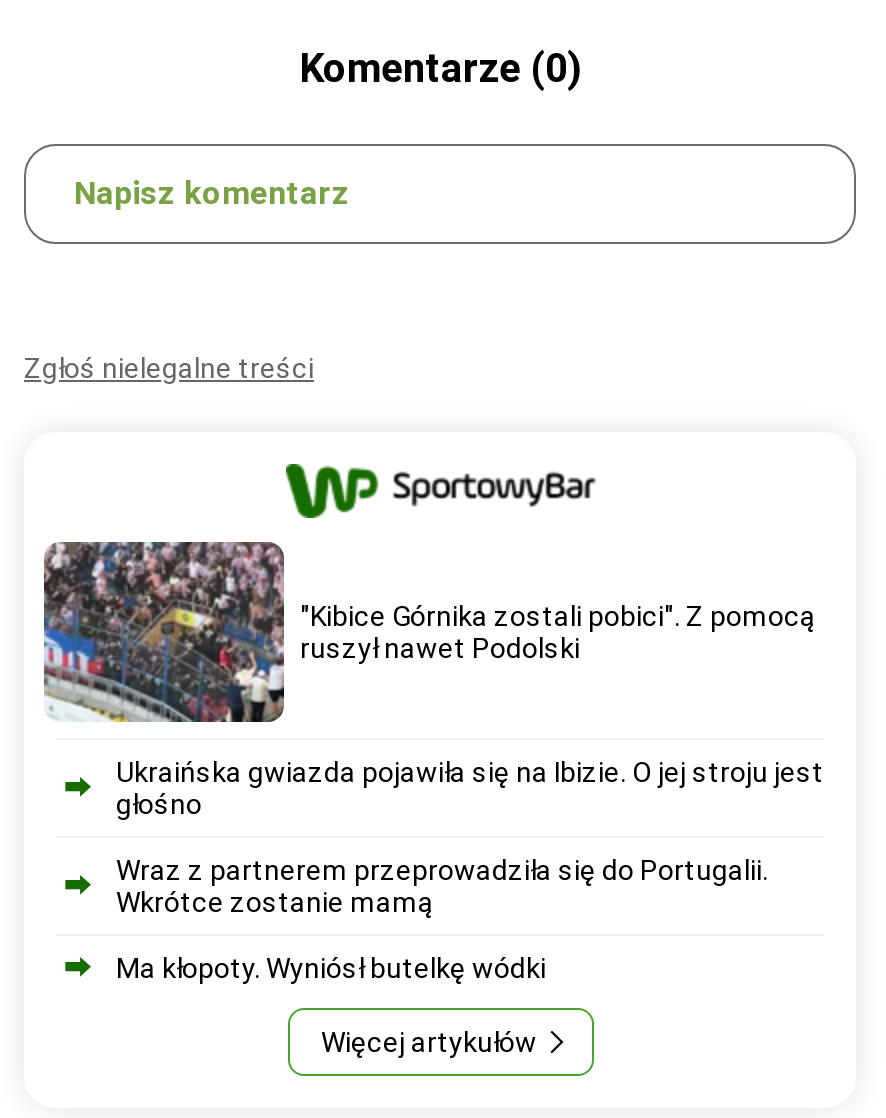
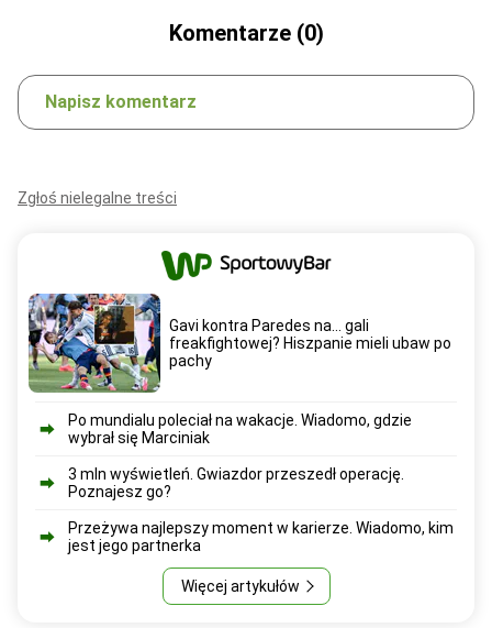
- [image]
- "Kibice Górnika zostali pobici". Z pomocą
- ruszył nawet Podolski
+ [image]
+ Gavi kontra Paredes na... gali
+ freakfightowej? Hiszpanie mieli ubaw po
+ pachy

- Ukraińska gwiazda pojawiła się na Ibizie. O jej stroju jest
- głośno
+ Po mundialu poleciał na wakacje. Wiadomo, gdzie
+ wybrał się Marciniak

- Wraz z partnerem przeprowadziła się do Portugalii.
- Wkrótce zostanie mamą
+ 3 mln wyświetleń. Gwiazdor przeszedł operację.
+ Poznajesz go?

- Ma kłopoty. Wyniósł butelkę wódki
+ Przeżywa najlepszy moment w karierze. Wiadomo, kim
+ jest jego partnerka
